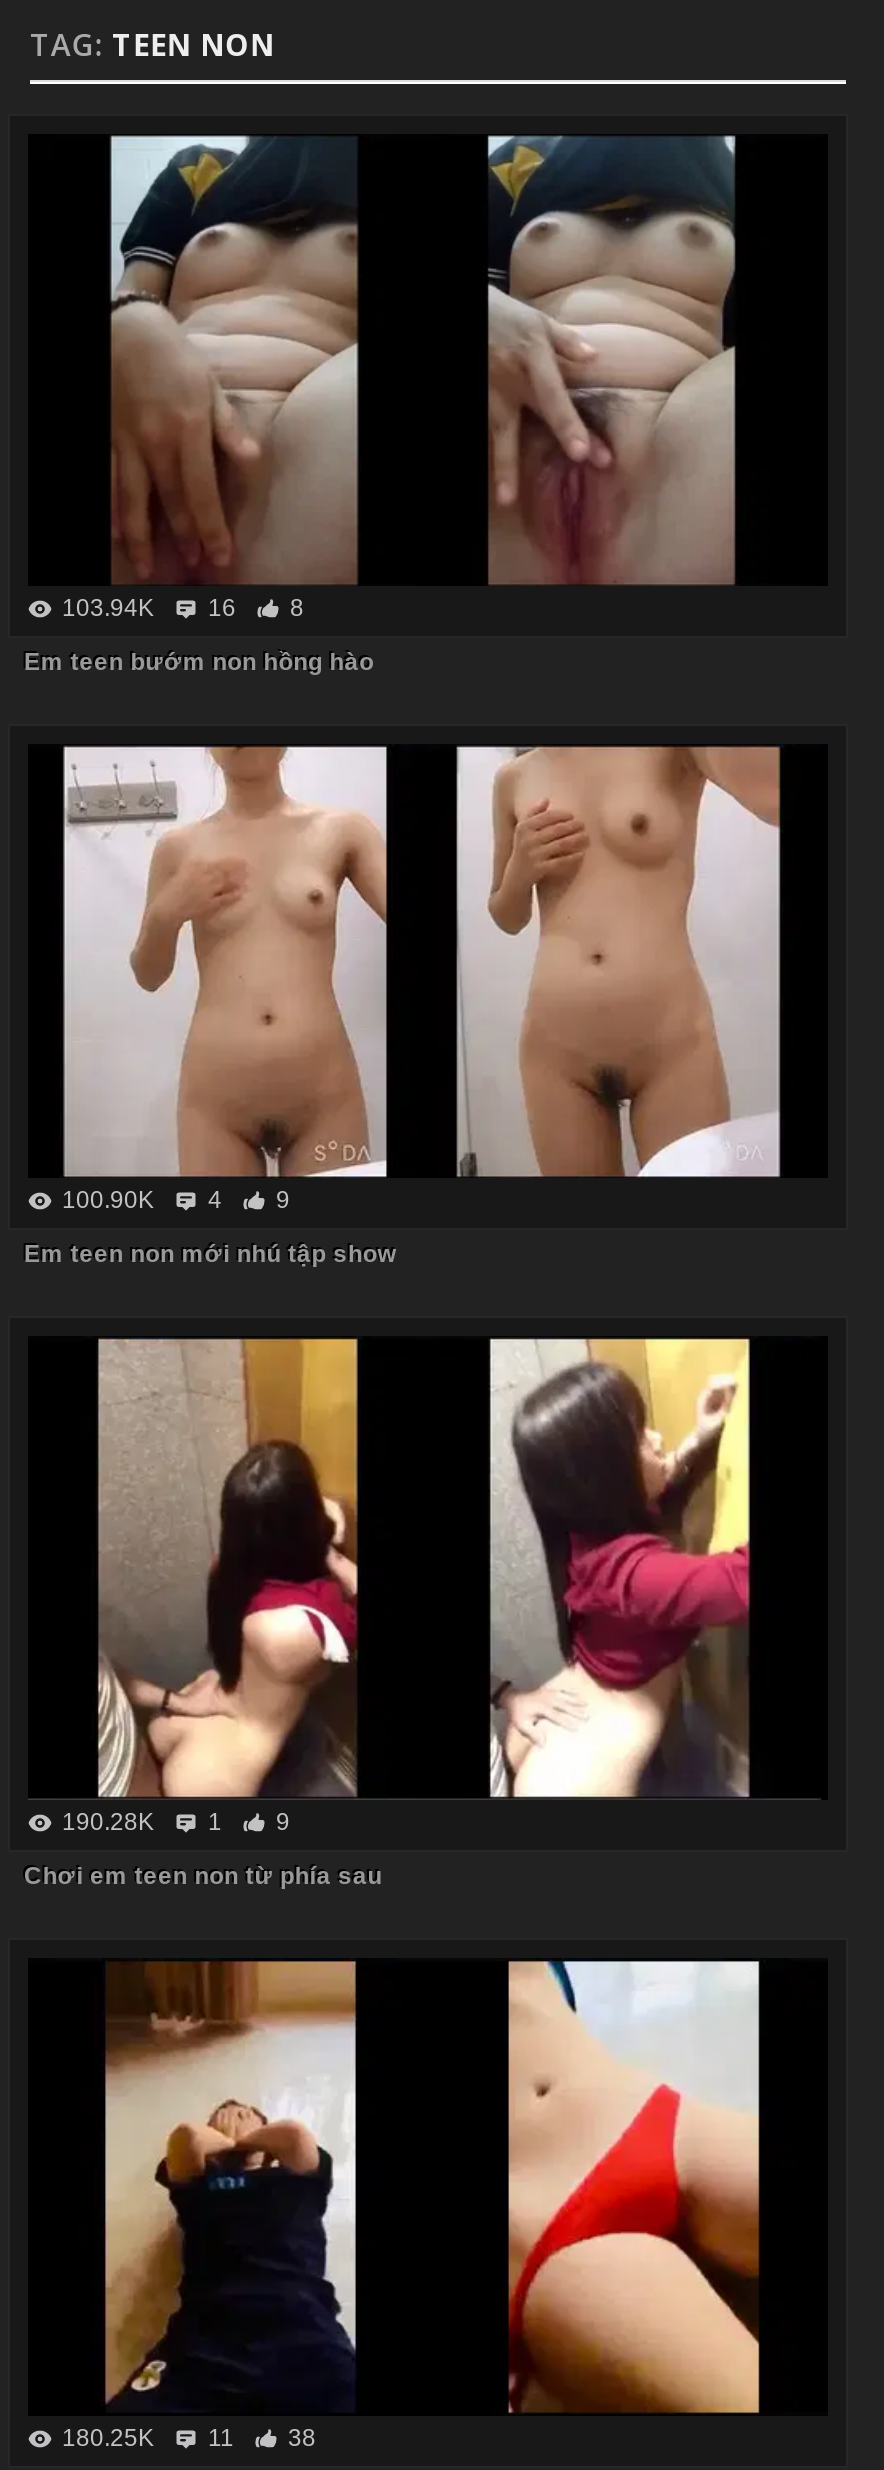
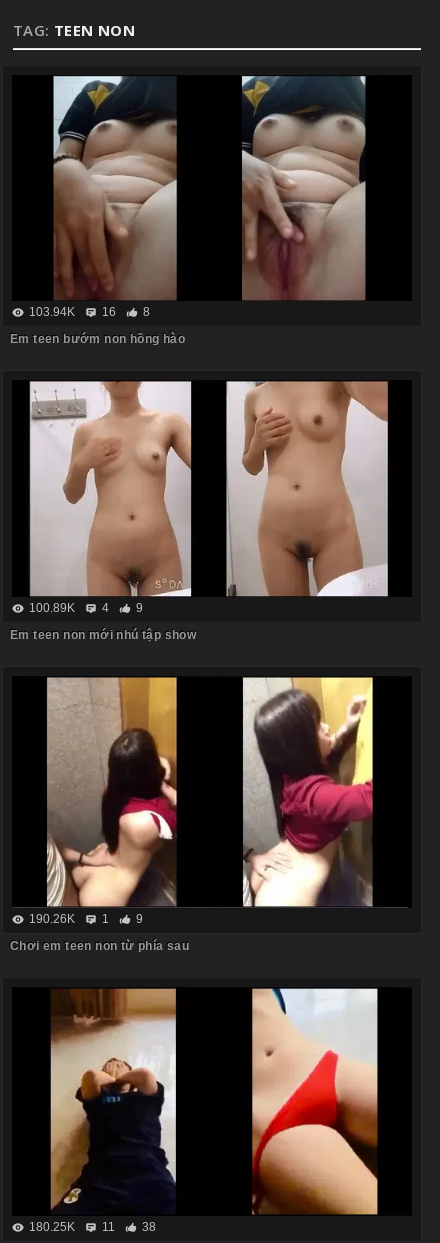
- 100.90K 4 9
+ 100.89K 4 9

- 190.28K 1 9
+ 190.26K 1 9
